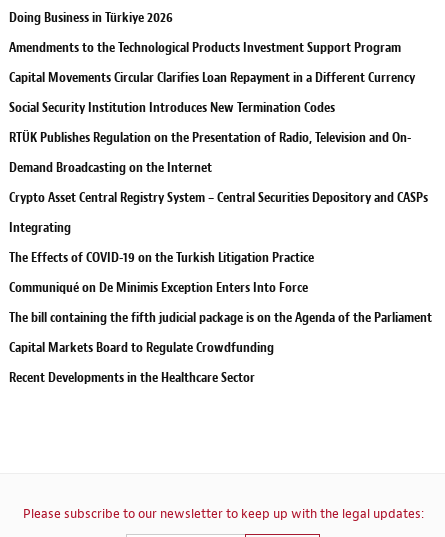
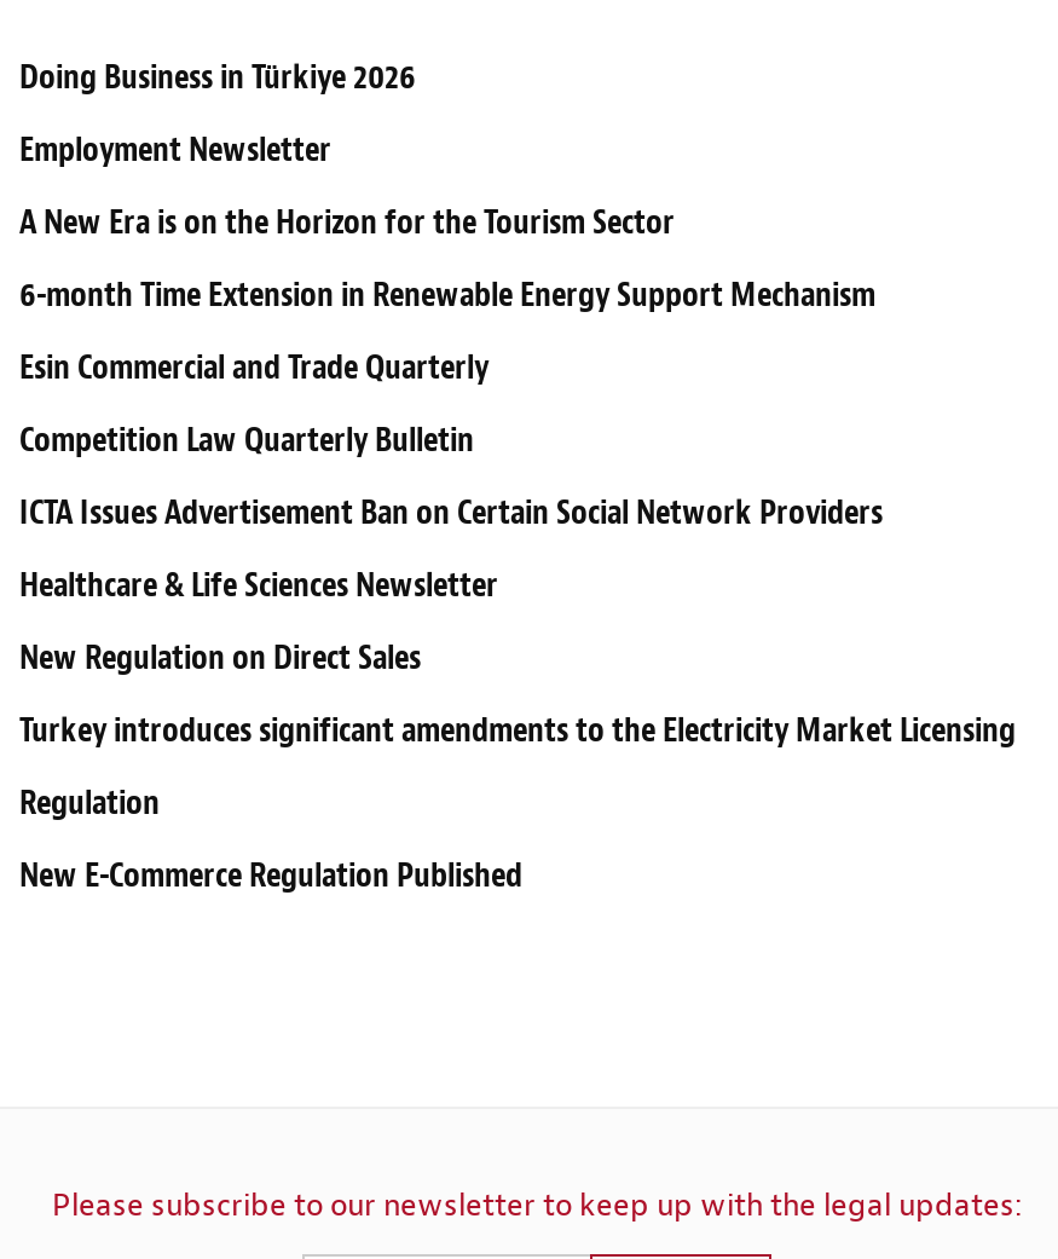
- Amendments to the Technological Products Investment Support Program
- Capital Movements Circular Clarifies Loan Repayment in a Different Currency
- Social Security Institution Introduces New Termination Codes
- RTÜK Publishes Regulation on the Presentation of Radio, Television and On-
- Demand Broadcasting on the Internet
- Crypto Asset Central Registry System – Central Securities Depository and CASPs
- Integrating
- The Effects of COVID-19 on the Turkish Litigation Practice
- Communiqué on De Minimis Exception Enters Into Force
- The bill containing the fifth judicial package is on the Agenda of the Parliament
- Capital Markets Board to Regulate Crowdfunding
- Recent Developments in the Healthcare Sector
+ Employment Newsletter
+ A New Era is on the Horizon for the Tourism Sector
+ 6-month Time Extension in Renewable Energy Support Mechanism
+ Esin Commercial and Trade Quarterly
+ Competition Law Quarterly Bulletin
+ ICTA Issues Advertisement Ban on Certain Social Network Providers
+ Healthcare & Life Sciences Newsletter
+ New Regulation on Direct Sales
+ Turkey introduces significant amendments to the Electricity Market Licensing
+ Regulation
+ New E-Commerce Regulation Published
